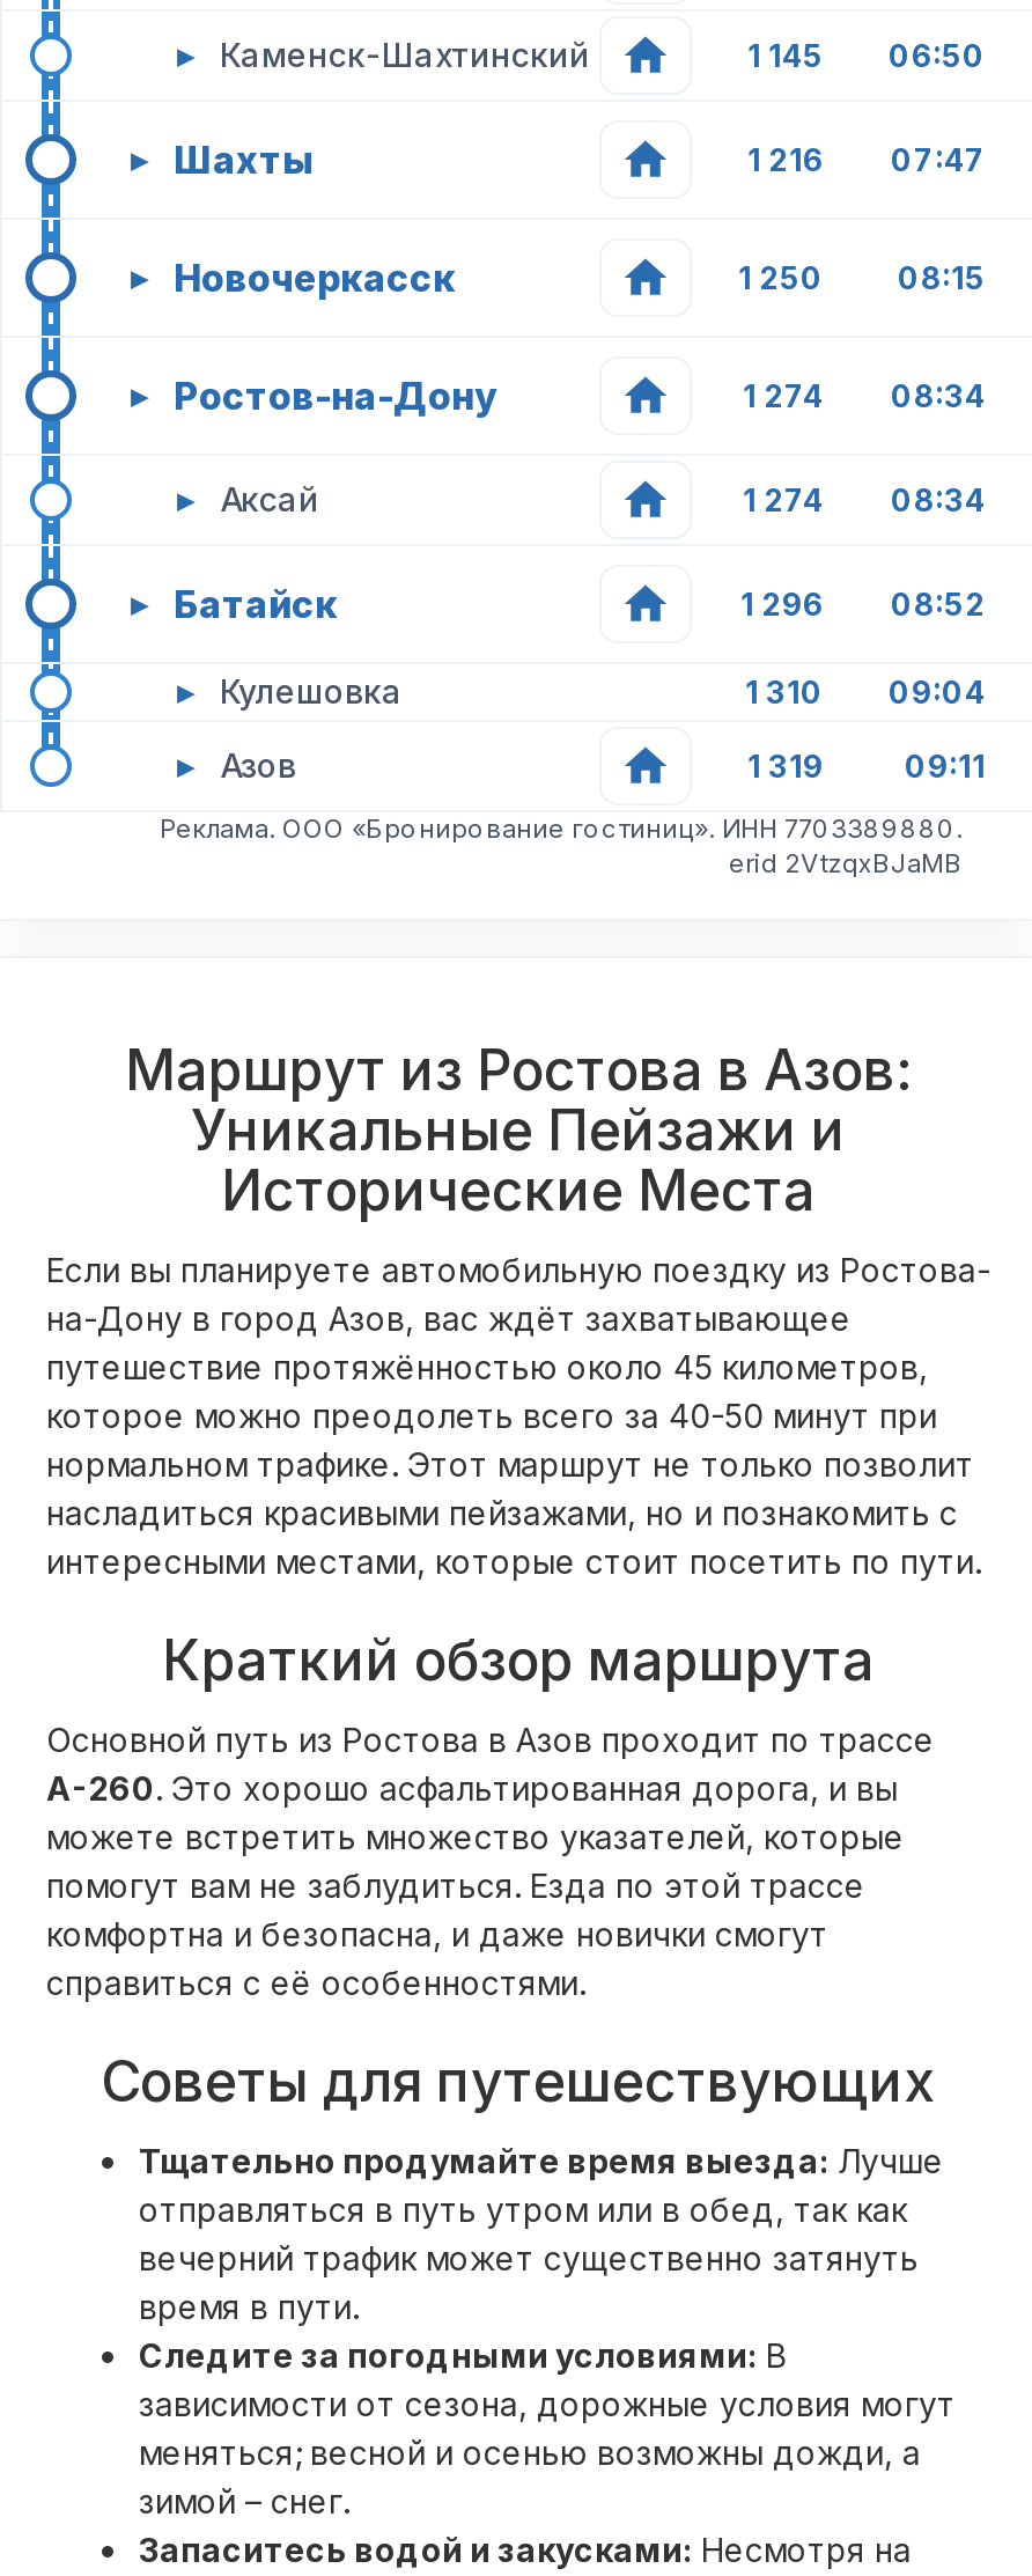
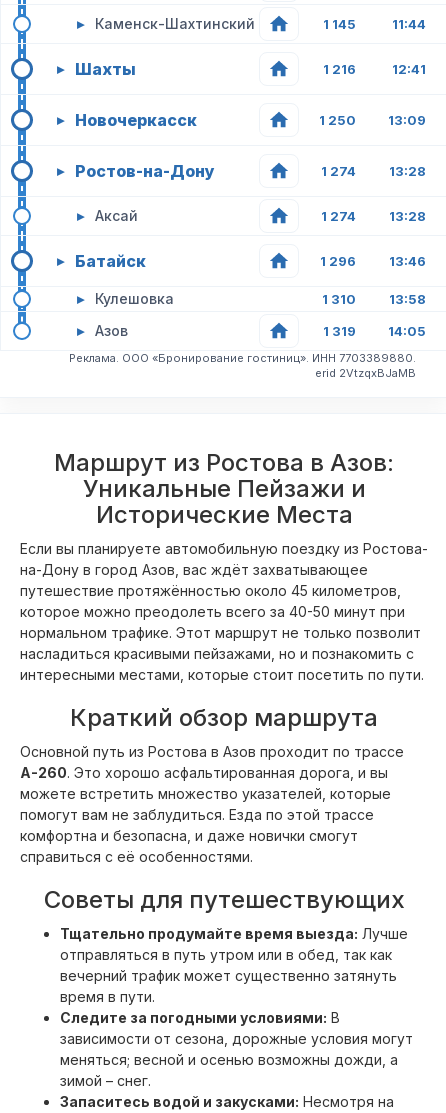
- 06:50
+ 11:44

- 07:47
+ 12:41

- 1 250 08:15
+ 1 250 13:09

- 08:34
+ 13:28

- 08:34
+ 13:28

- 08:52
+ 13:46

- 09:04
+ 13:58

- 09:11
+ 14:05
